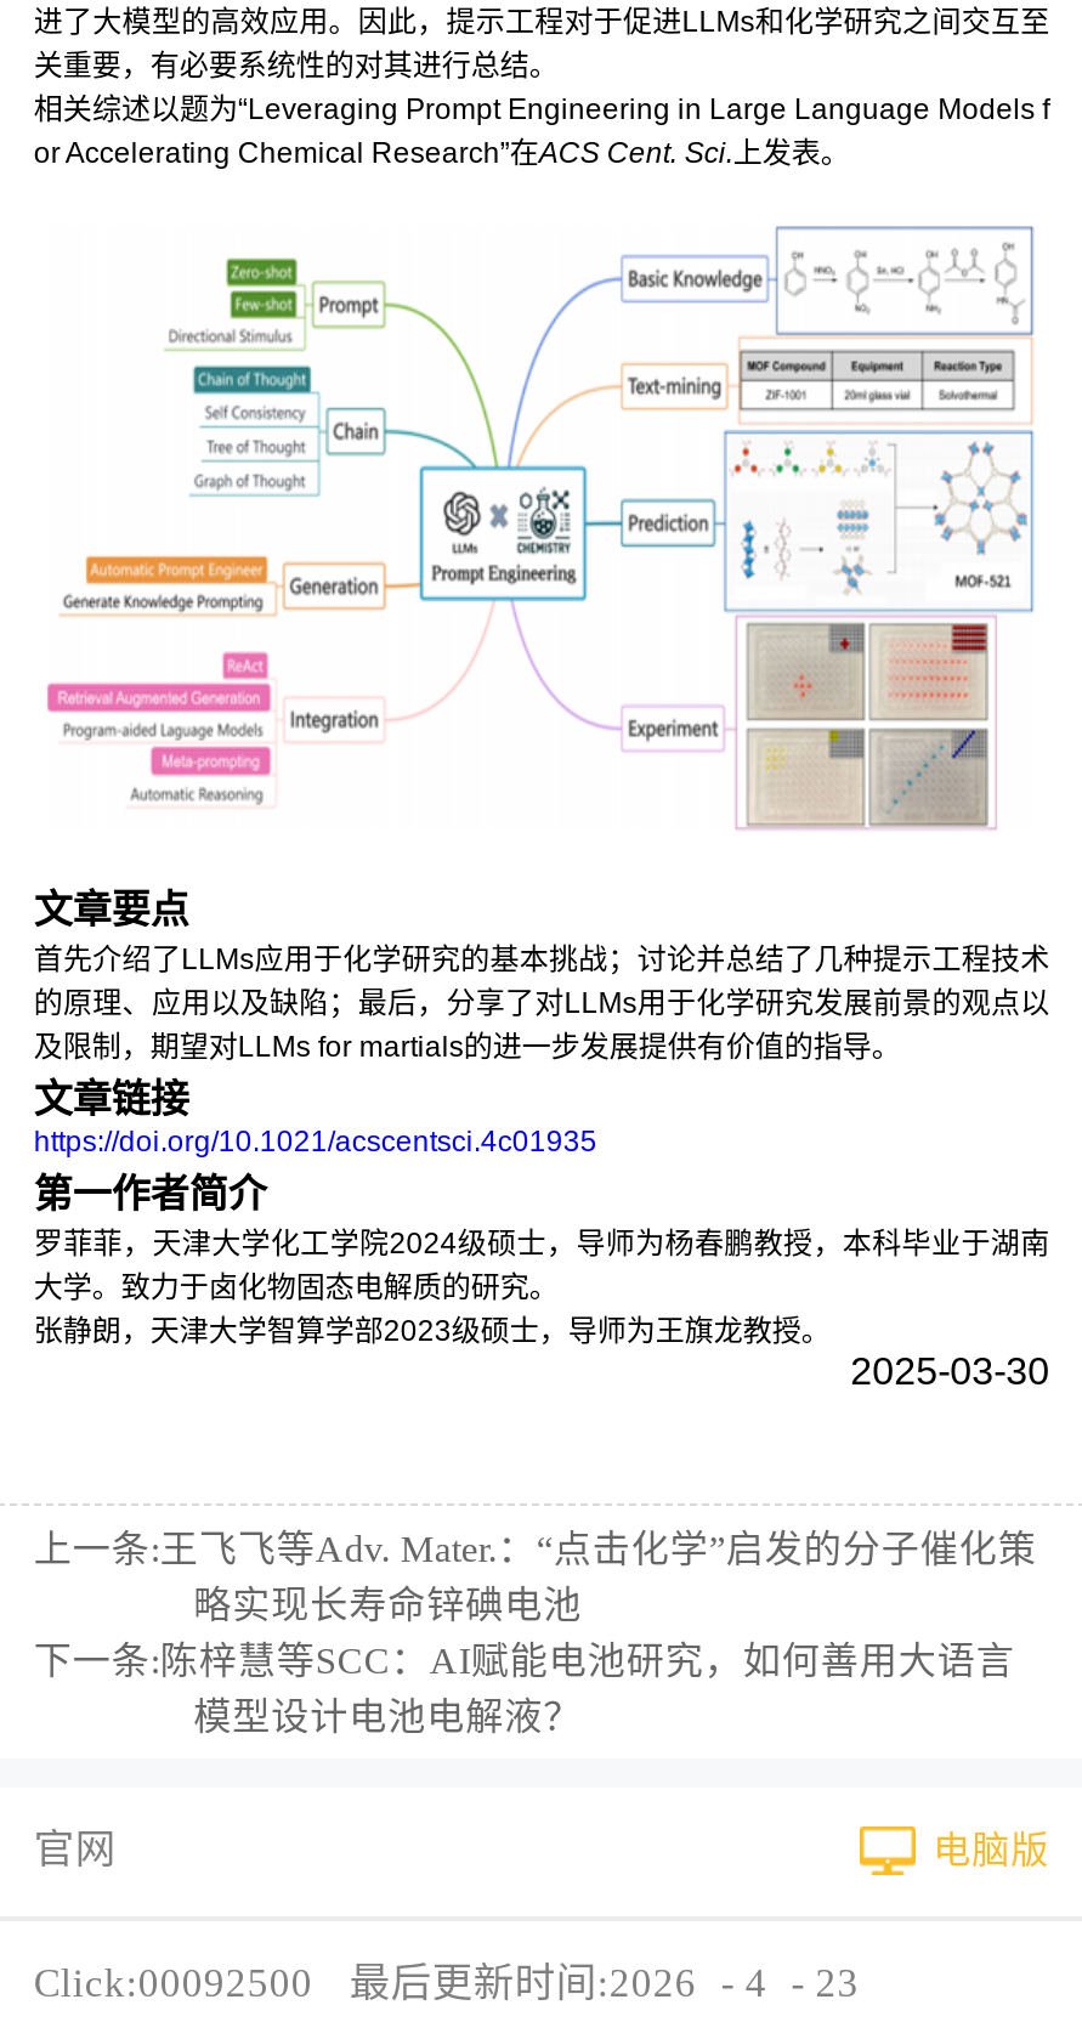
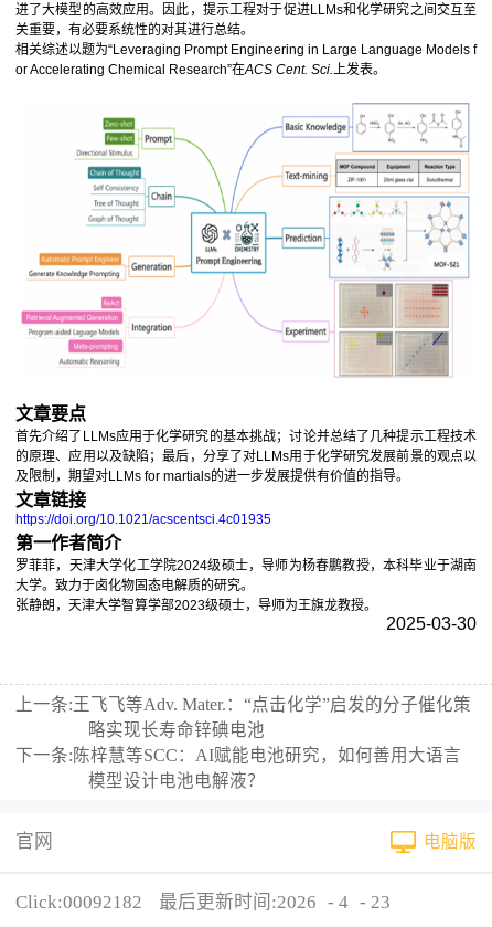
- Click:00092500 最后更新时间:2026 - 4 - 23
+ Click:00092182 最后更新时间:2026 - 4 - 23
